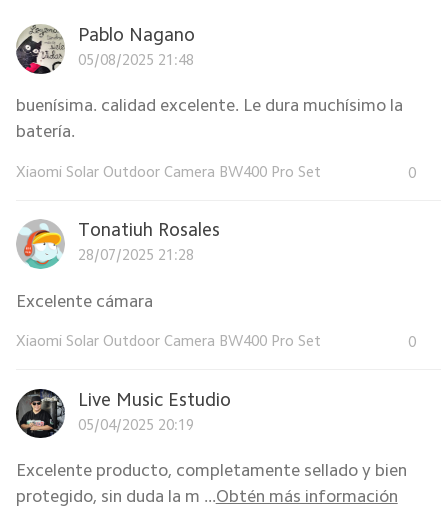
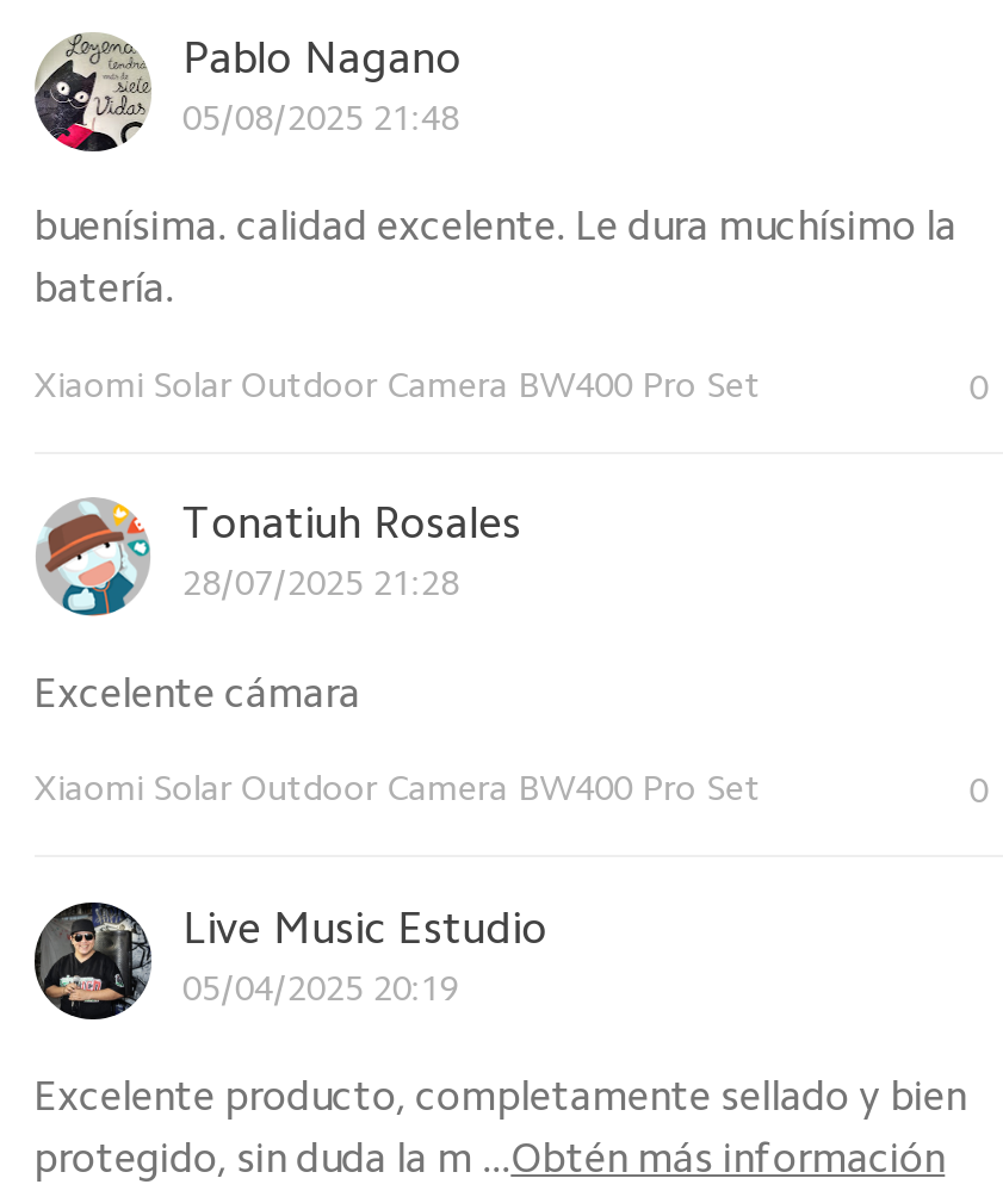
- [image]
+ [image]
